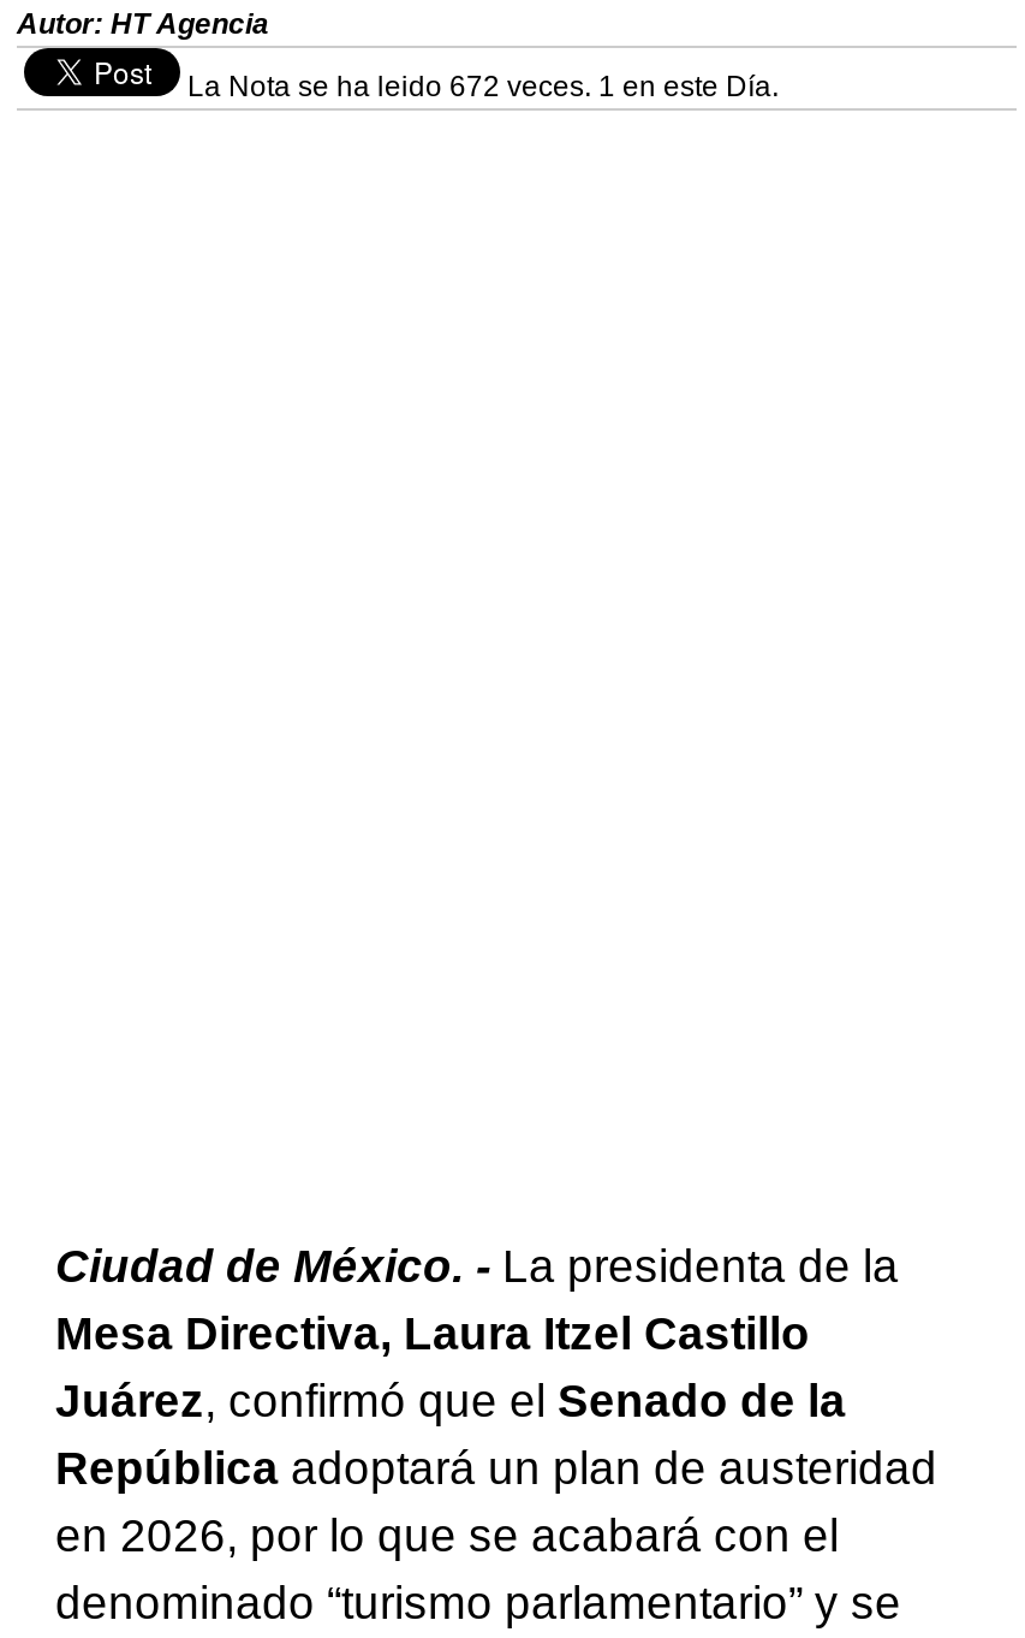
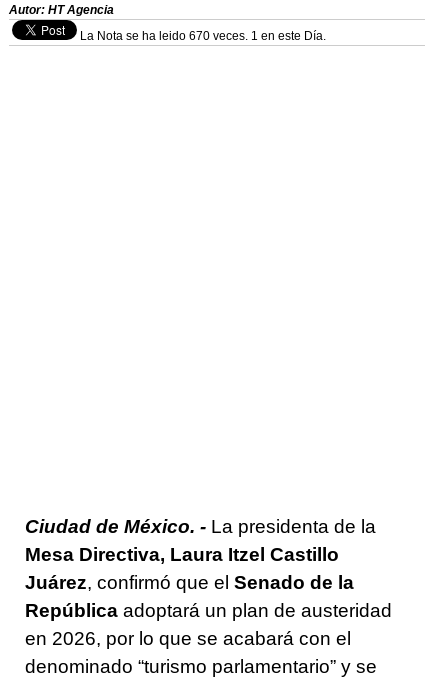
- La Nota se ha leido 672 veces. 1 en este Día.
+ La Nota se ha leido 670 veces. 1 en este Día.
